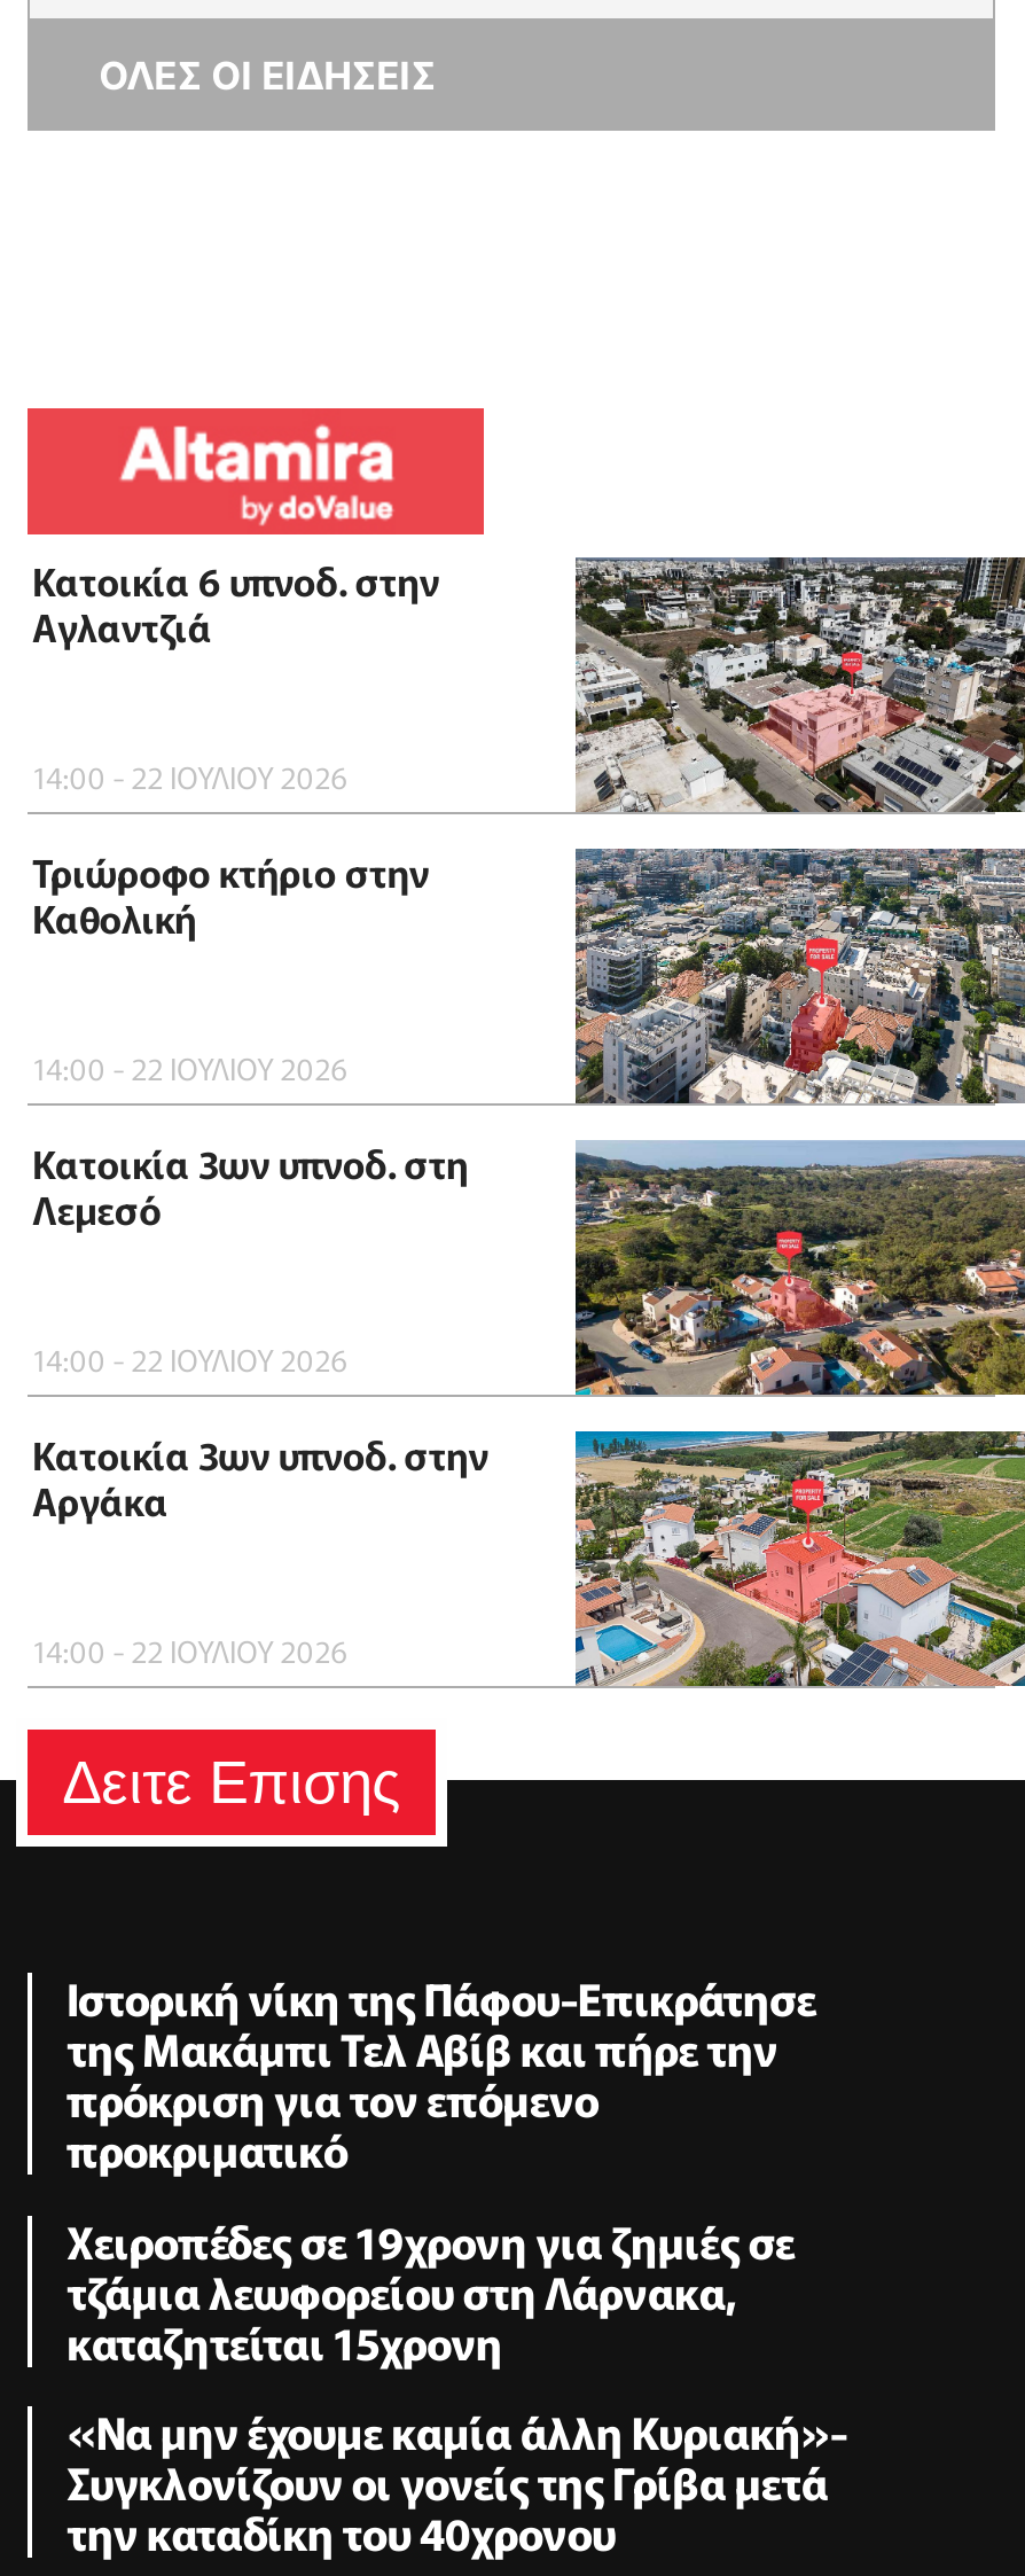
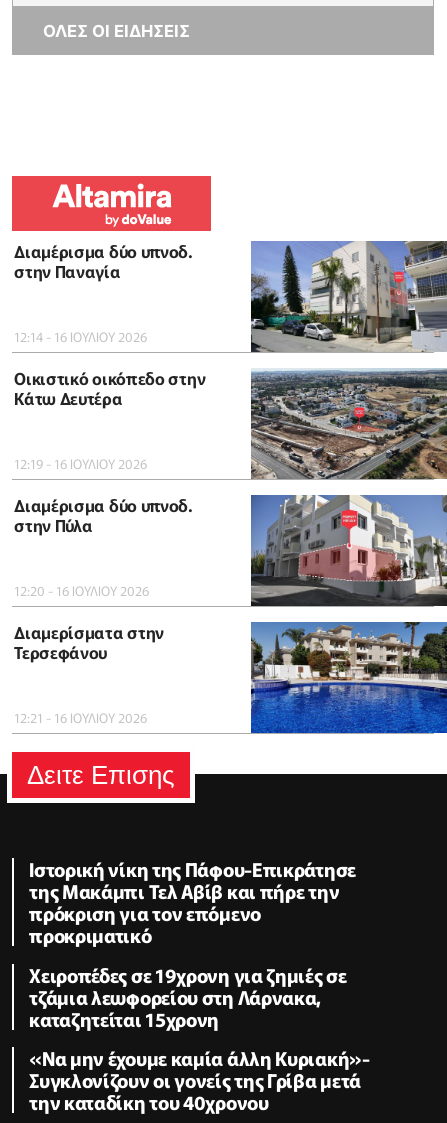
- Κατοικία 6 υπνοδ. στην
- Αγλαντζιά
+ Διαμέρισμα δύο υπνοδ.
+ στην Παναγία

- [image]
+ [image]

- 14:00 - 22 ΙΟΥΛΙΟΥ 2026
+ 12:14 - 16 ΙΟΥΛΙΟΥ 2026

- Τριώροφο κτήριο στην
- Καθολική
+ Οικιστικό οικόπεδο στην
+ Κάτω Δευτέρα

- [image]
+ [image]

- 14:00 - 22 ΙΟΥΛΙΟΥ 2026
+ 12:19 - 16 ΙΟΥΛΙΟΥ 2026

- Κατοικία 3ων υπνοδ. στη
- Λεμεσό
+ Διαμέρισμα δύο υπνοδ.
+ στην Πύλα

- [image]
+ [image]

- 14:00 - 22 ΙΟΥΛΙΟΥ 2026
+ 12:20 - 16 ΙΟΥΛΙΟΥ 2026

- Κατοικία 3ων υπνοδ. στην
- Αργάκα
+ Διαμερίσματα στην
+ Τερσεφάνου

- [image]
+ [image]

- 14:00 - 22 ΙΟΥΛΙΟΥ 2026
+ 12:21 - 16 ΙΟΥΛΙΟΥ 2026
